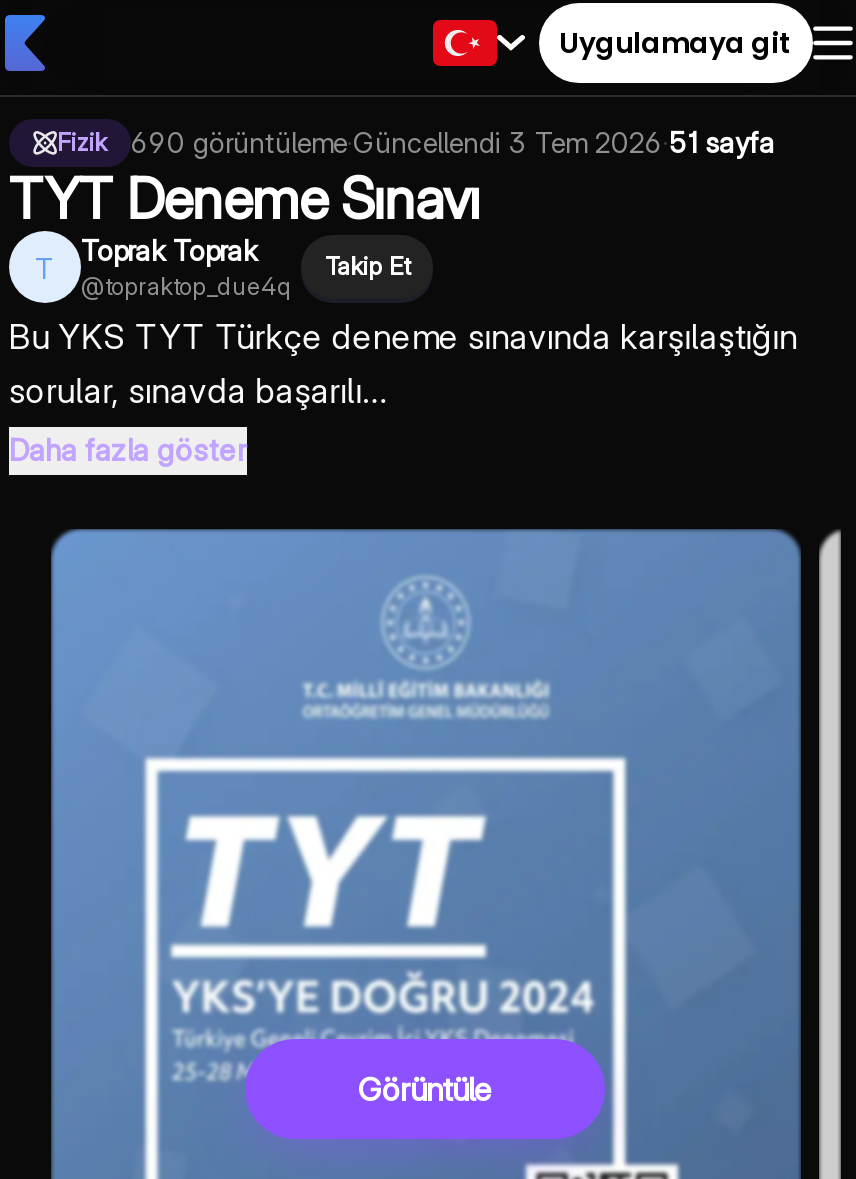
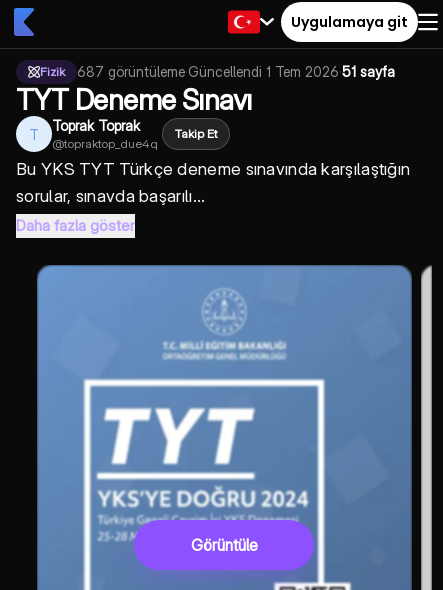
- 690 görüntüleme · Güncellendi 3 Tem 2026 · 51 sayfa
+ 687 görüntüleme · Güncellendi 1 Tem 2026 · 51 sayfa
